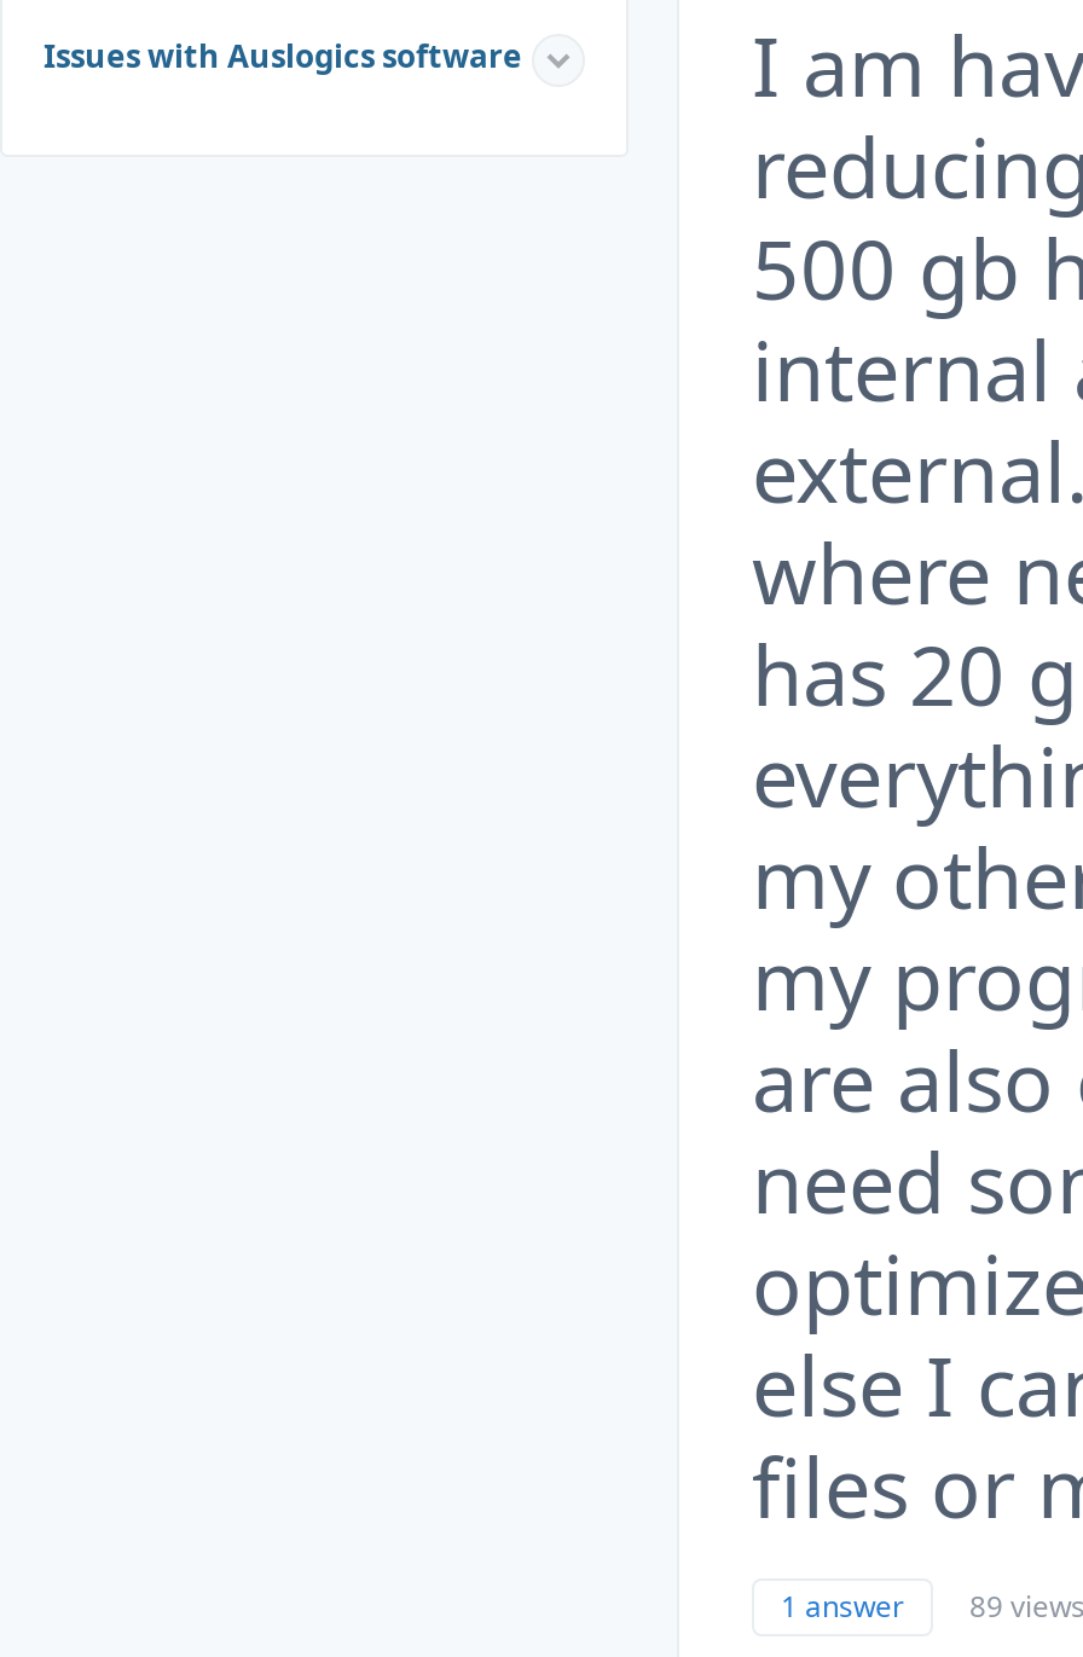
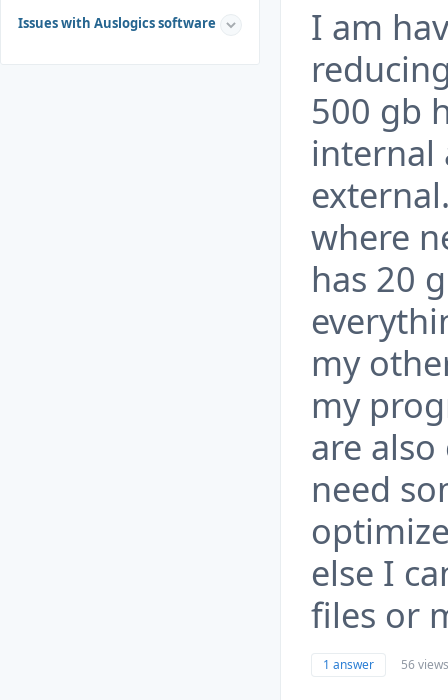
- 1 answer 89 views
+ 1 answer 56 views
